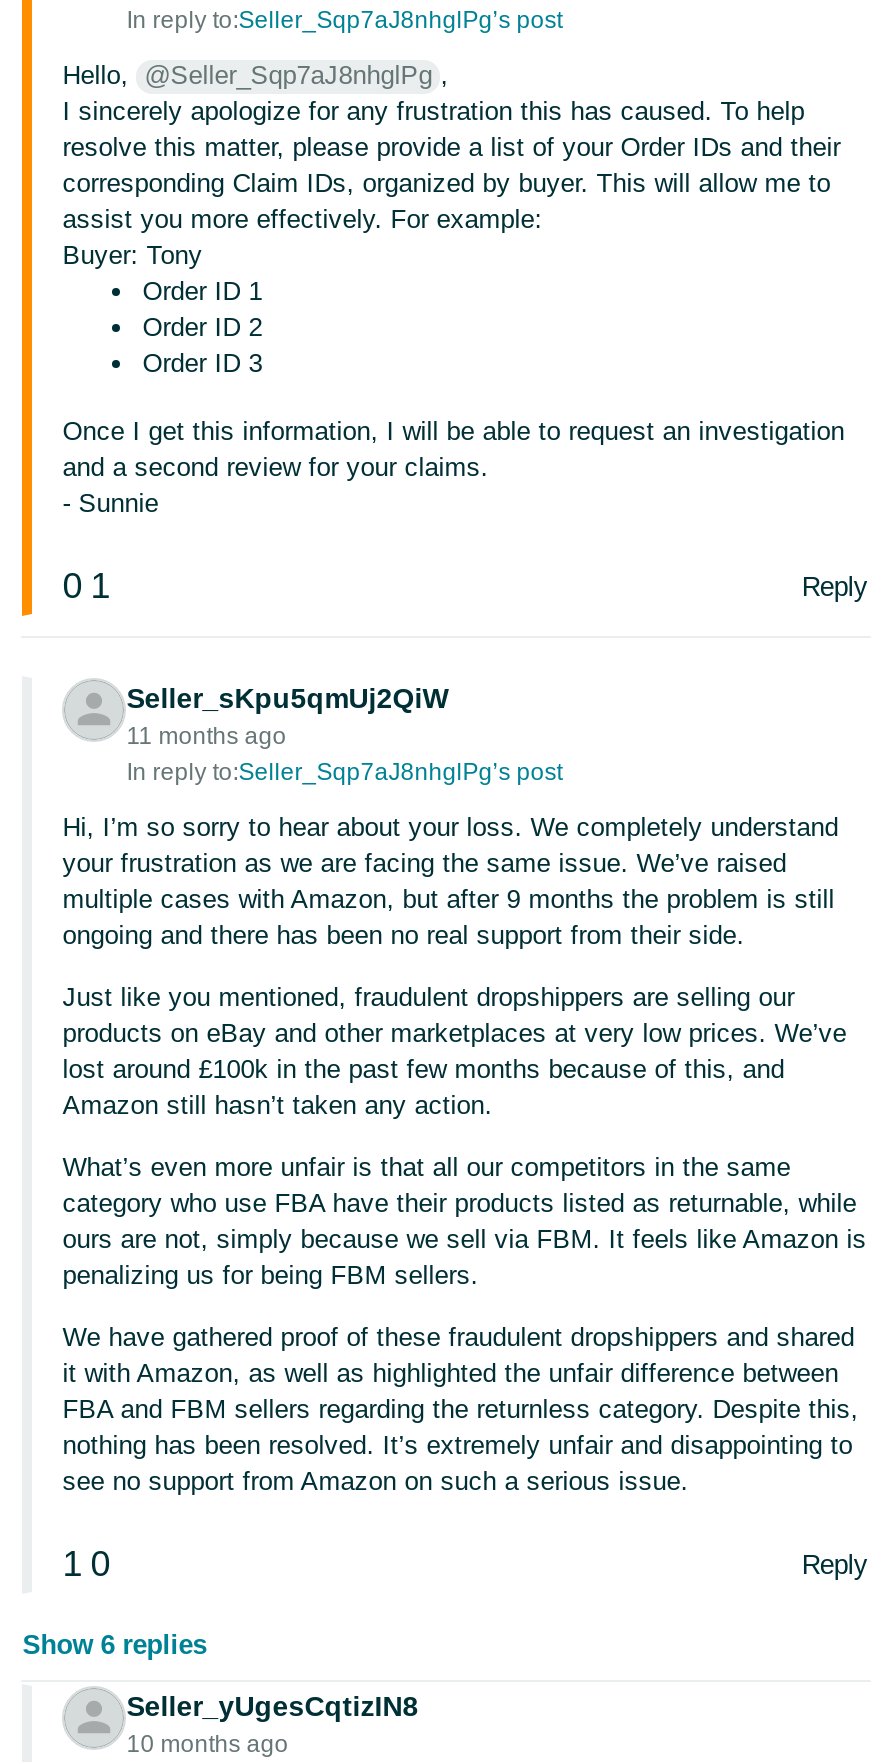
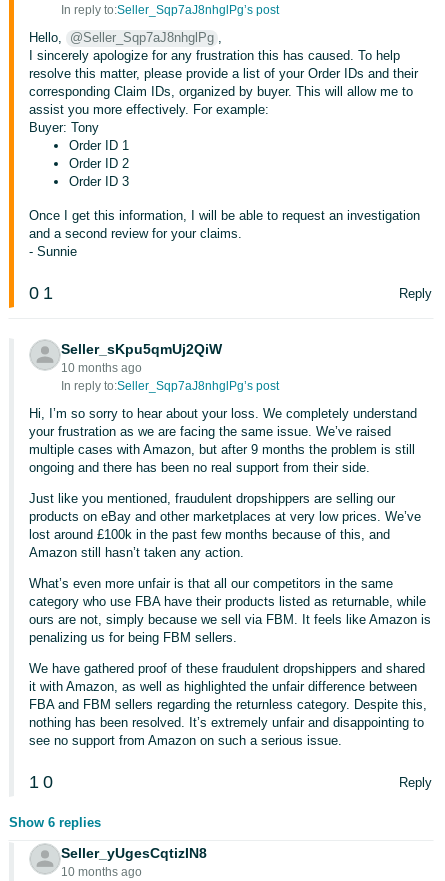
- 11 months ago
+ 10 months ago
